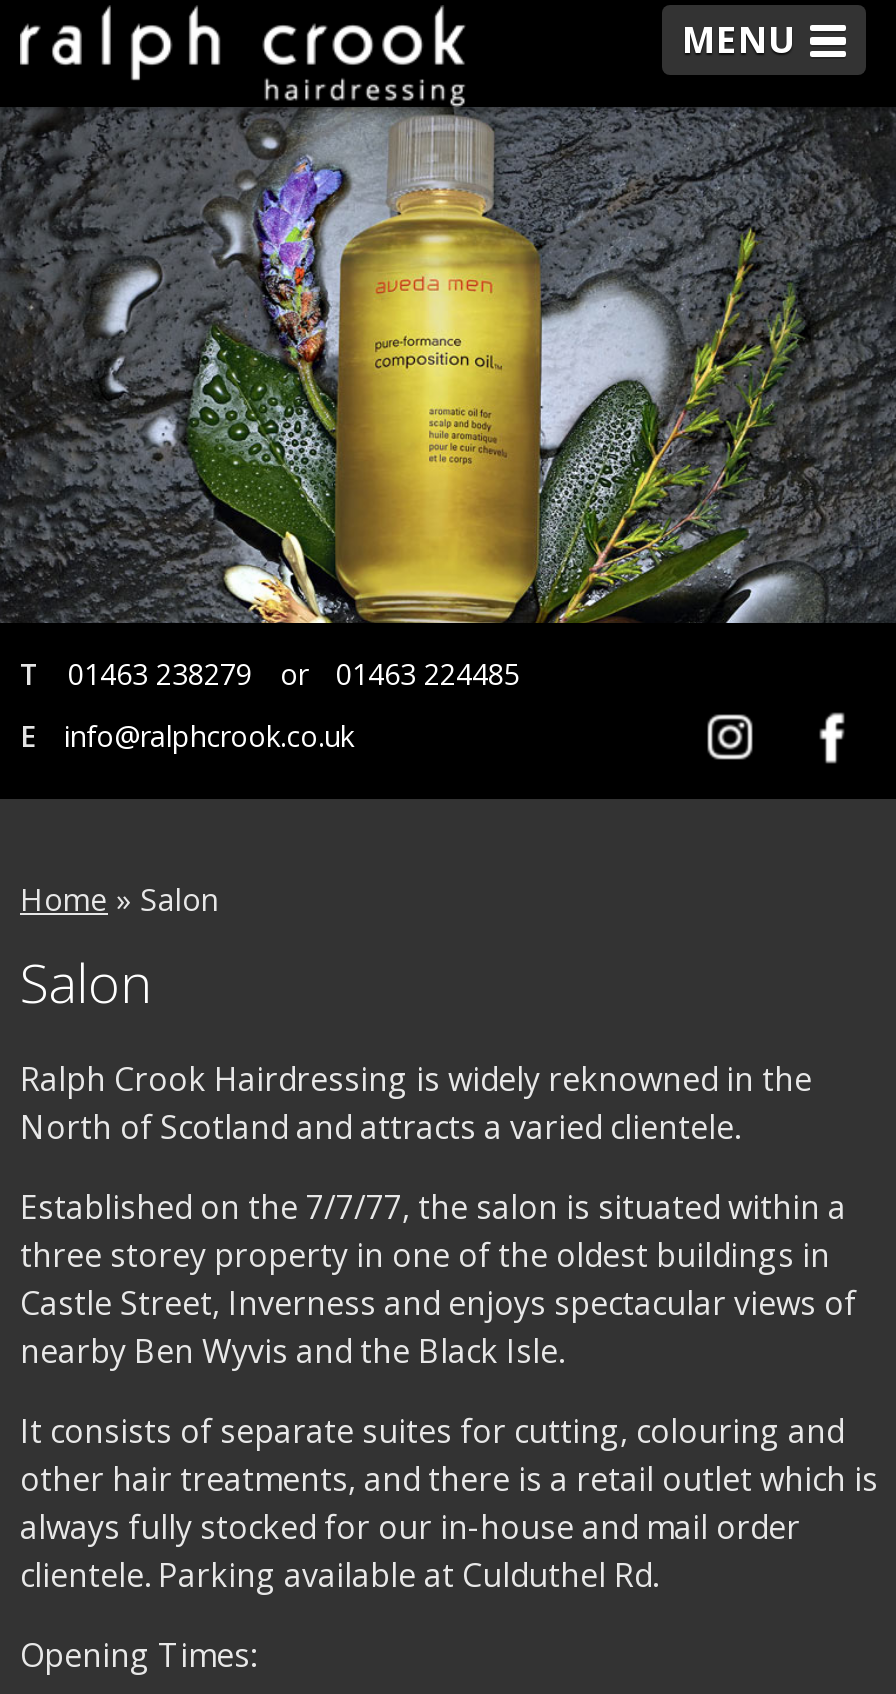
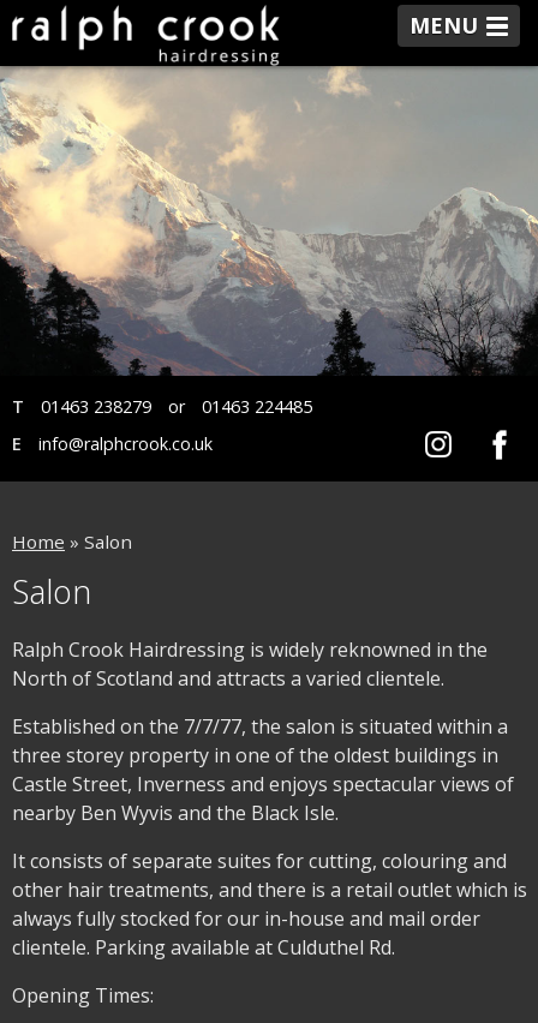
- [image]
+ [image]
